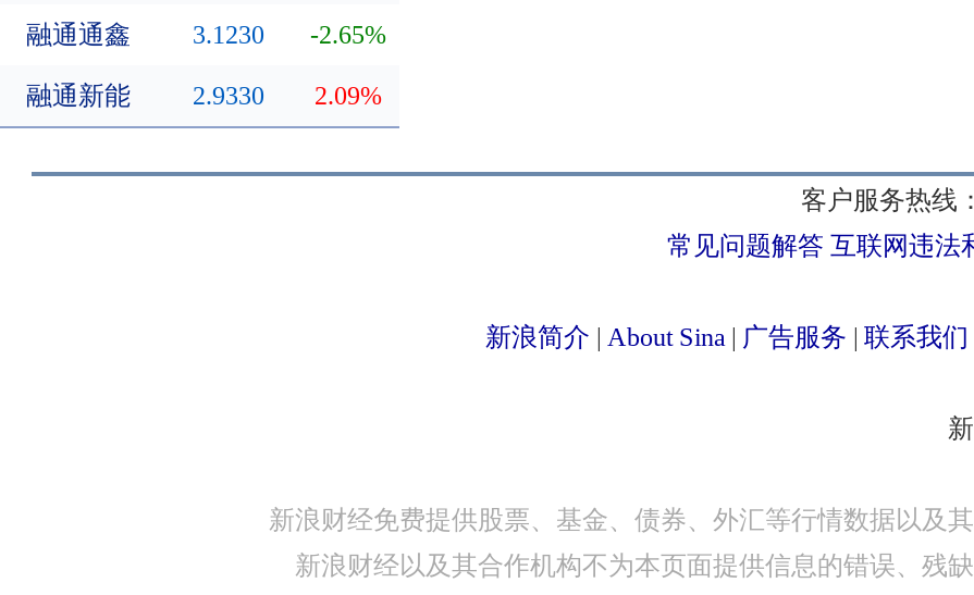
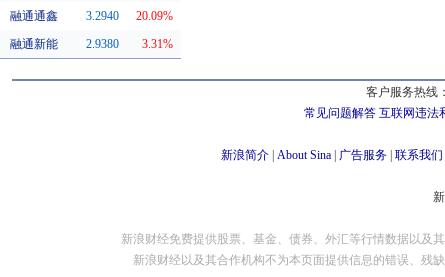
- 3.1230
+ 3.2940

- -2.65%
+ 20.09%

- 2.9330
+ 2.9380

- 2.09%
+ 3.31%
